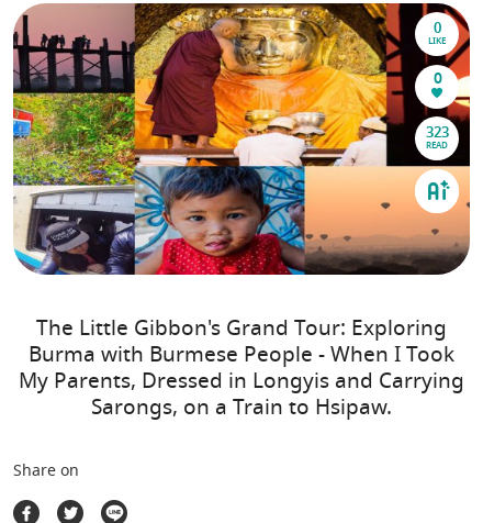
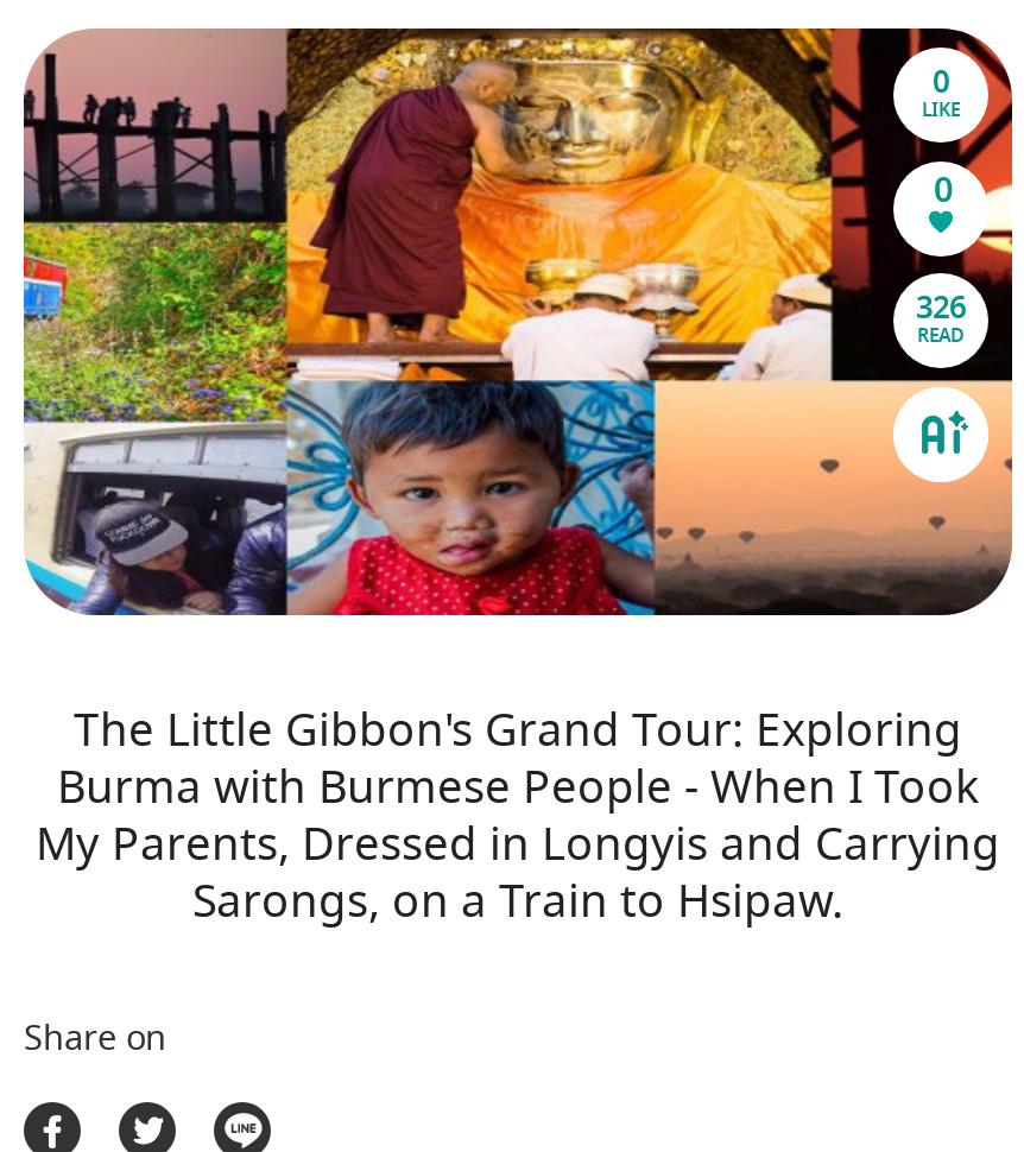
- 323
+ 326
